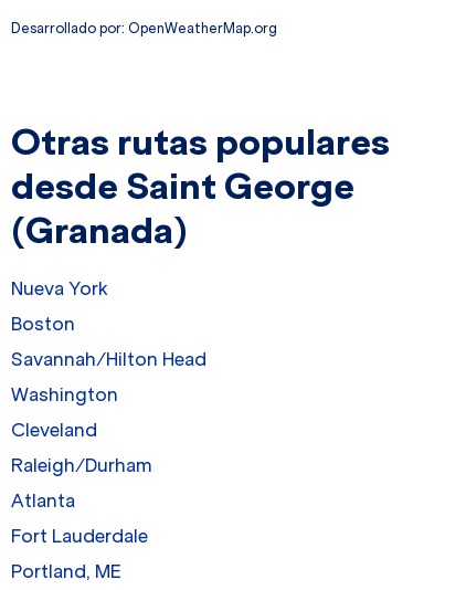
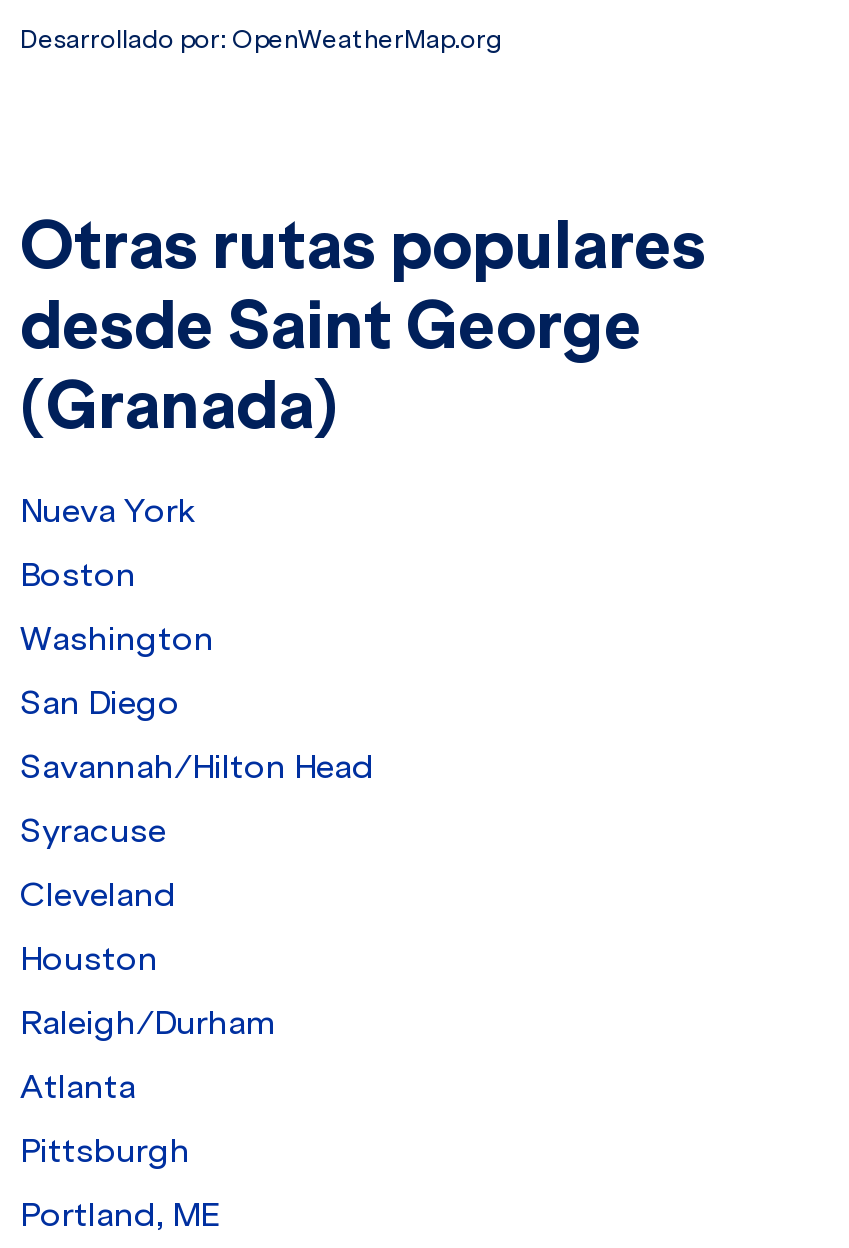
+ Washington
+ San Diego

- Washington
+ Syracuse

+ Houston

- Fort Lauderdale
+ Pittsburgh
